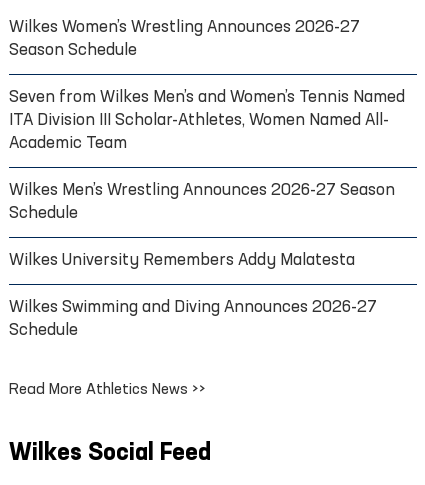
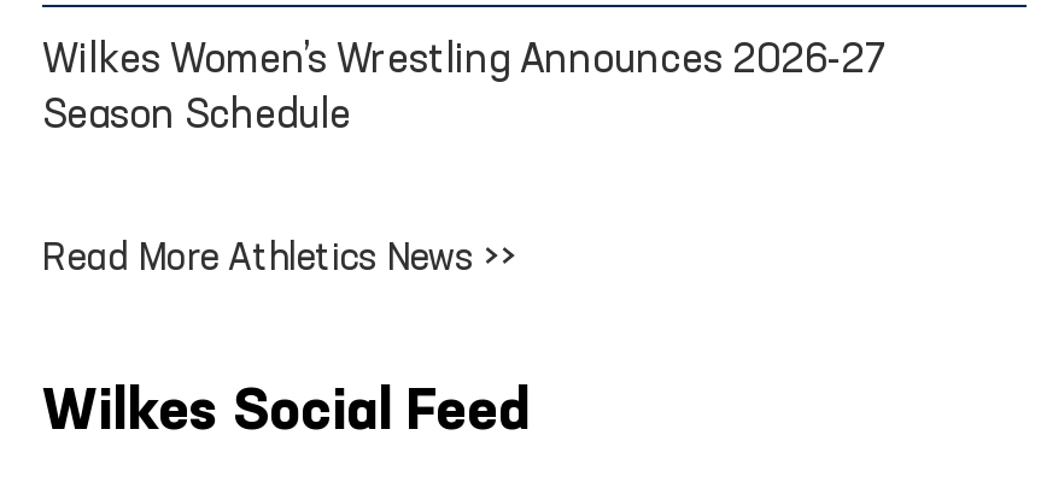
- Seven from Wilkes Men’s and Women’s Tennis Named
- ITA Division III Scholar-Athletes, Women Named All-
- Academic Team
- Wilkes Men’s Wrestling Announces 2026-27 Season
- Schedule
- Wilkes University Remembers Addy Malatesta
- Wilkes Swimming and Diving Announces 2026-27
- Schedule
